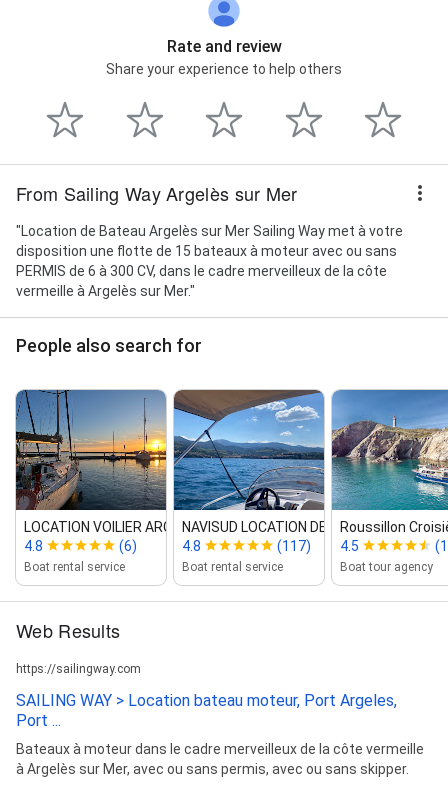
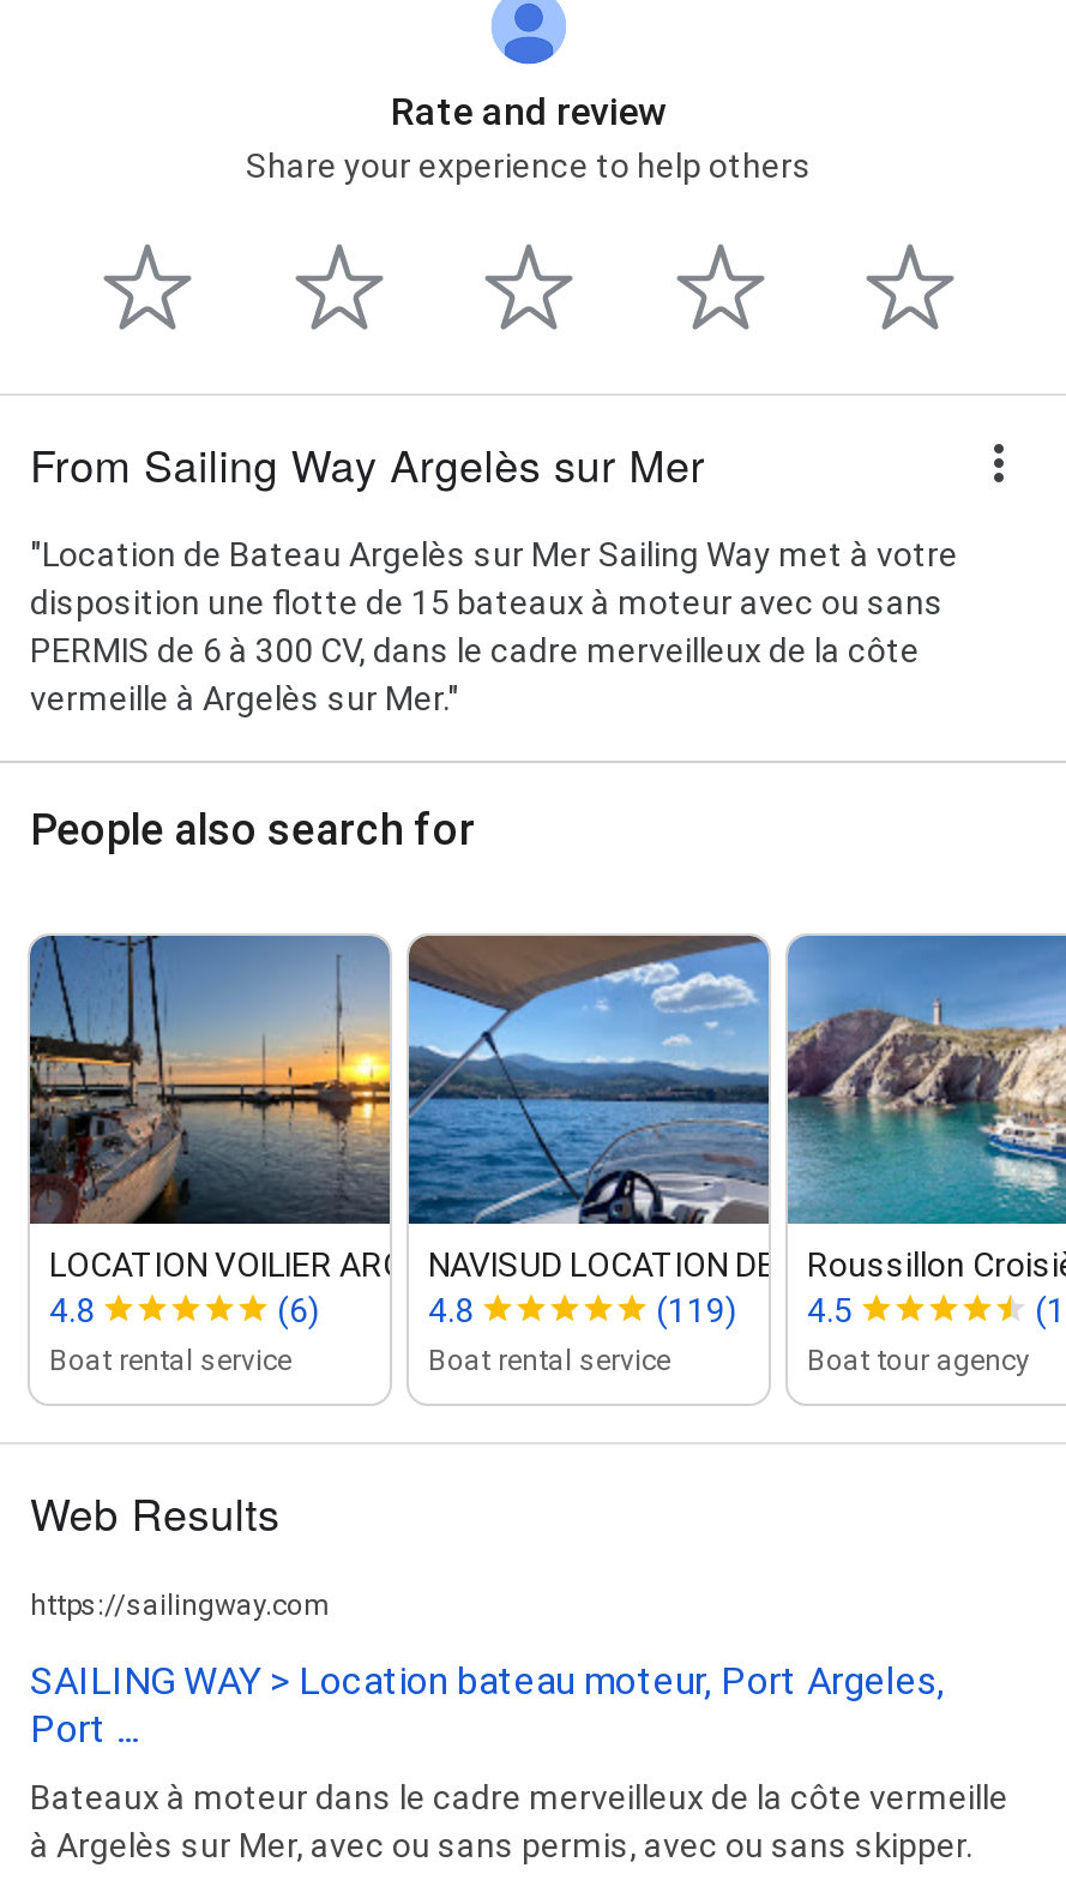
- (117) 4.5
+ (119) 4.5
